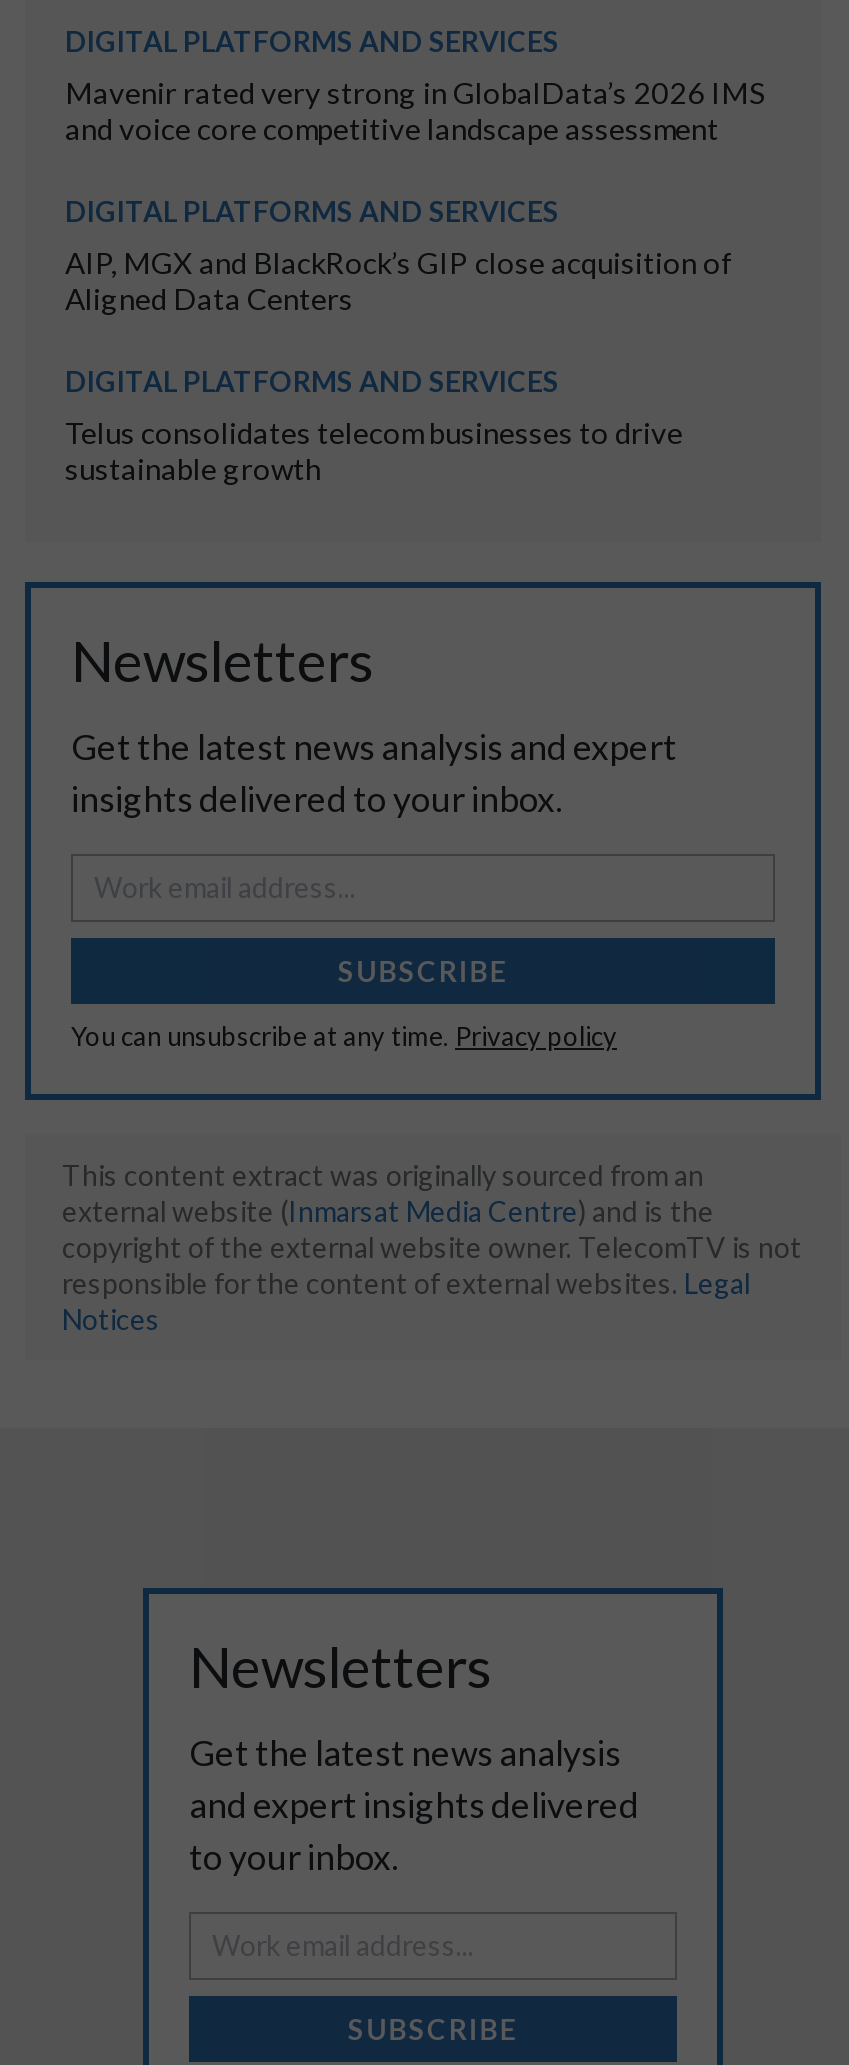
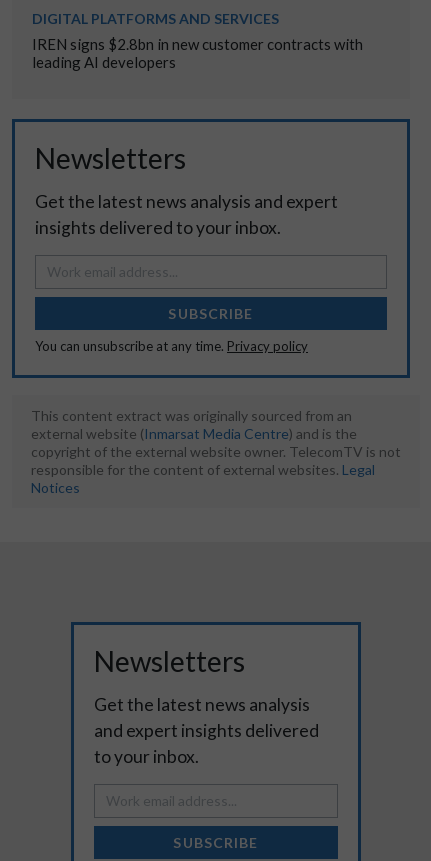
- Mavenir rated very strong in GlobalData’s 2026 IMS
- and voice core competitive landscape assessment
- DIGITAL PLATFORMS AND SERVICES
- AIP, MGX and BlackRock’s GIP close acquisition of
- Aligned Data Centers
- DIGITAL PLATFORMS AND SERVICES
- Telus consolidates telecom businesses to drive
- sustainable growth
+ IREN signs $2.8bn in new customer contracts with
+ leading AI developers
